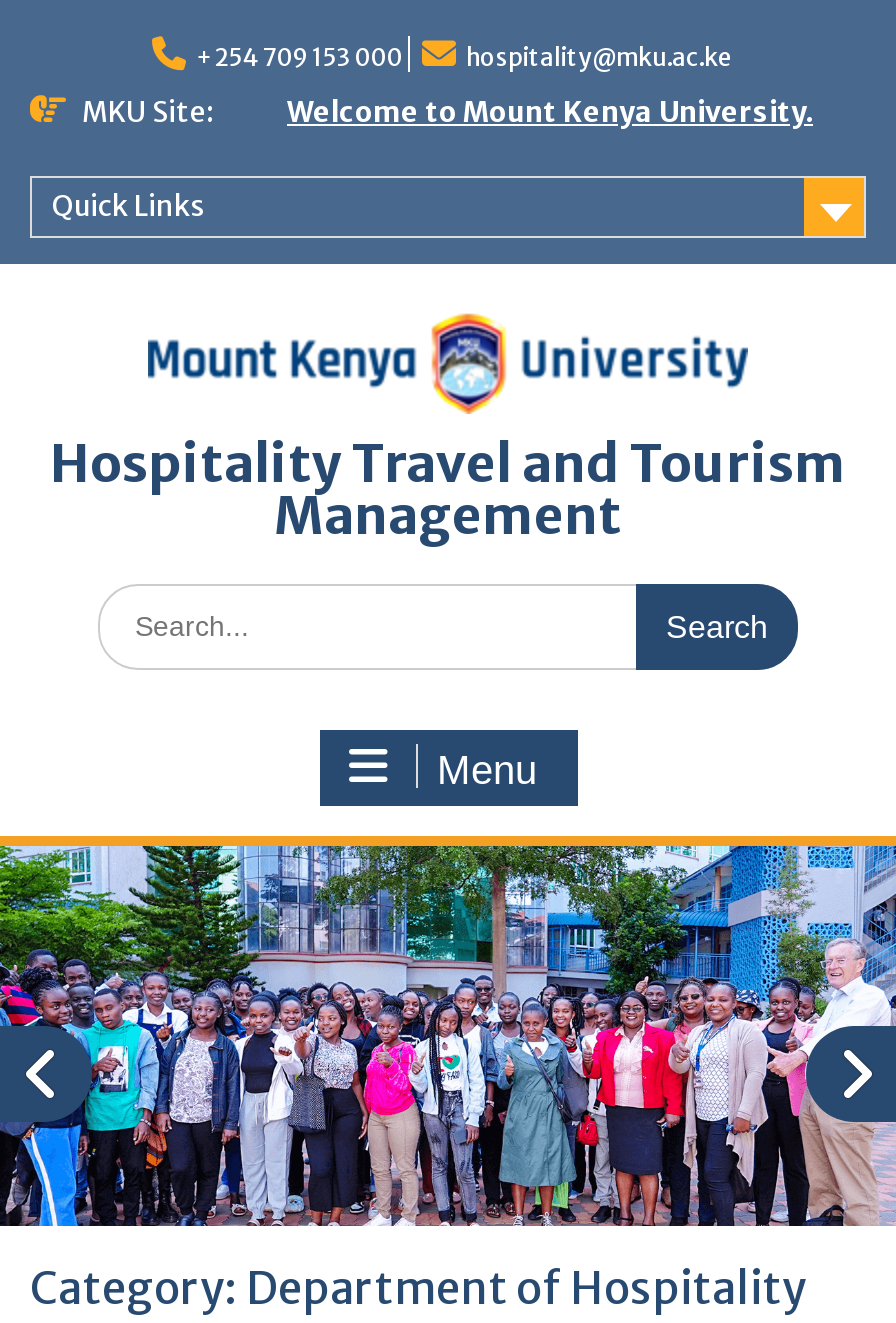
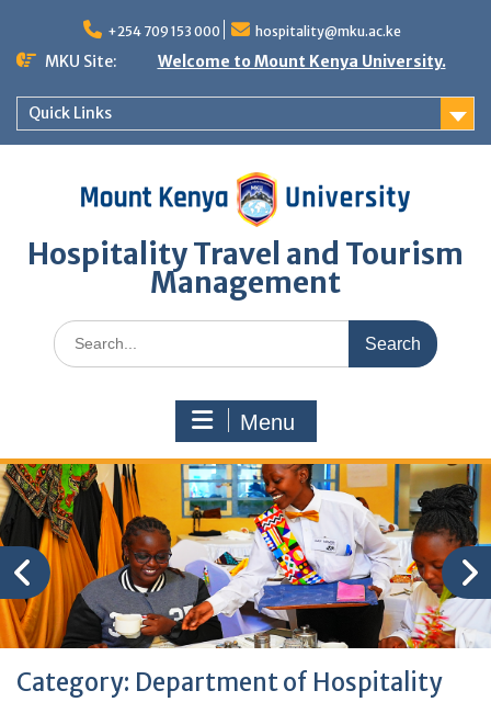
- [image]
+ [image]
